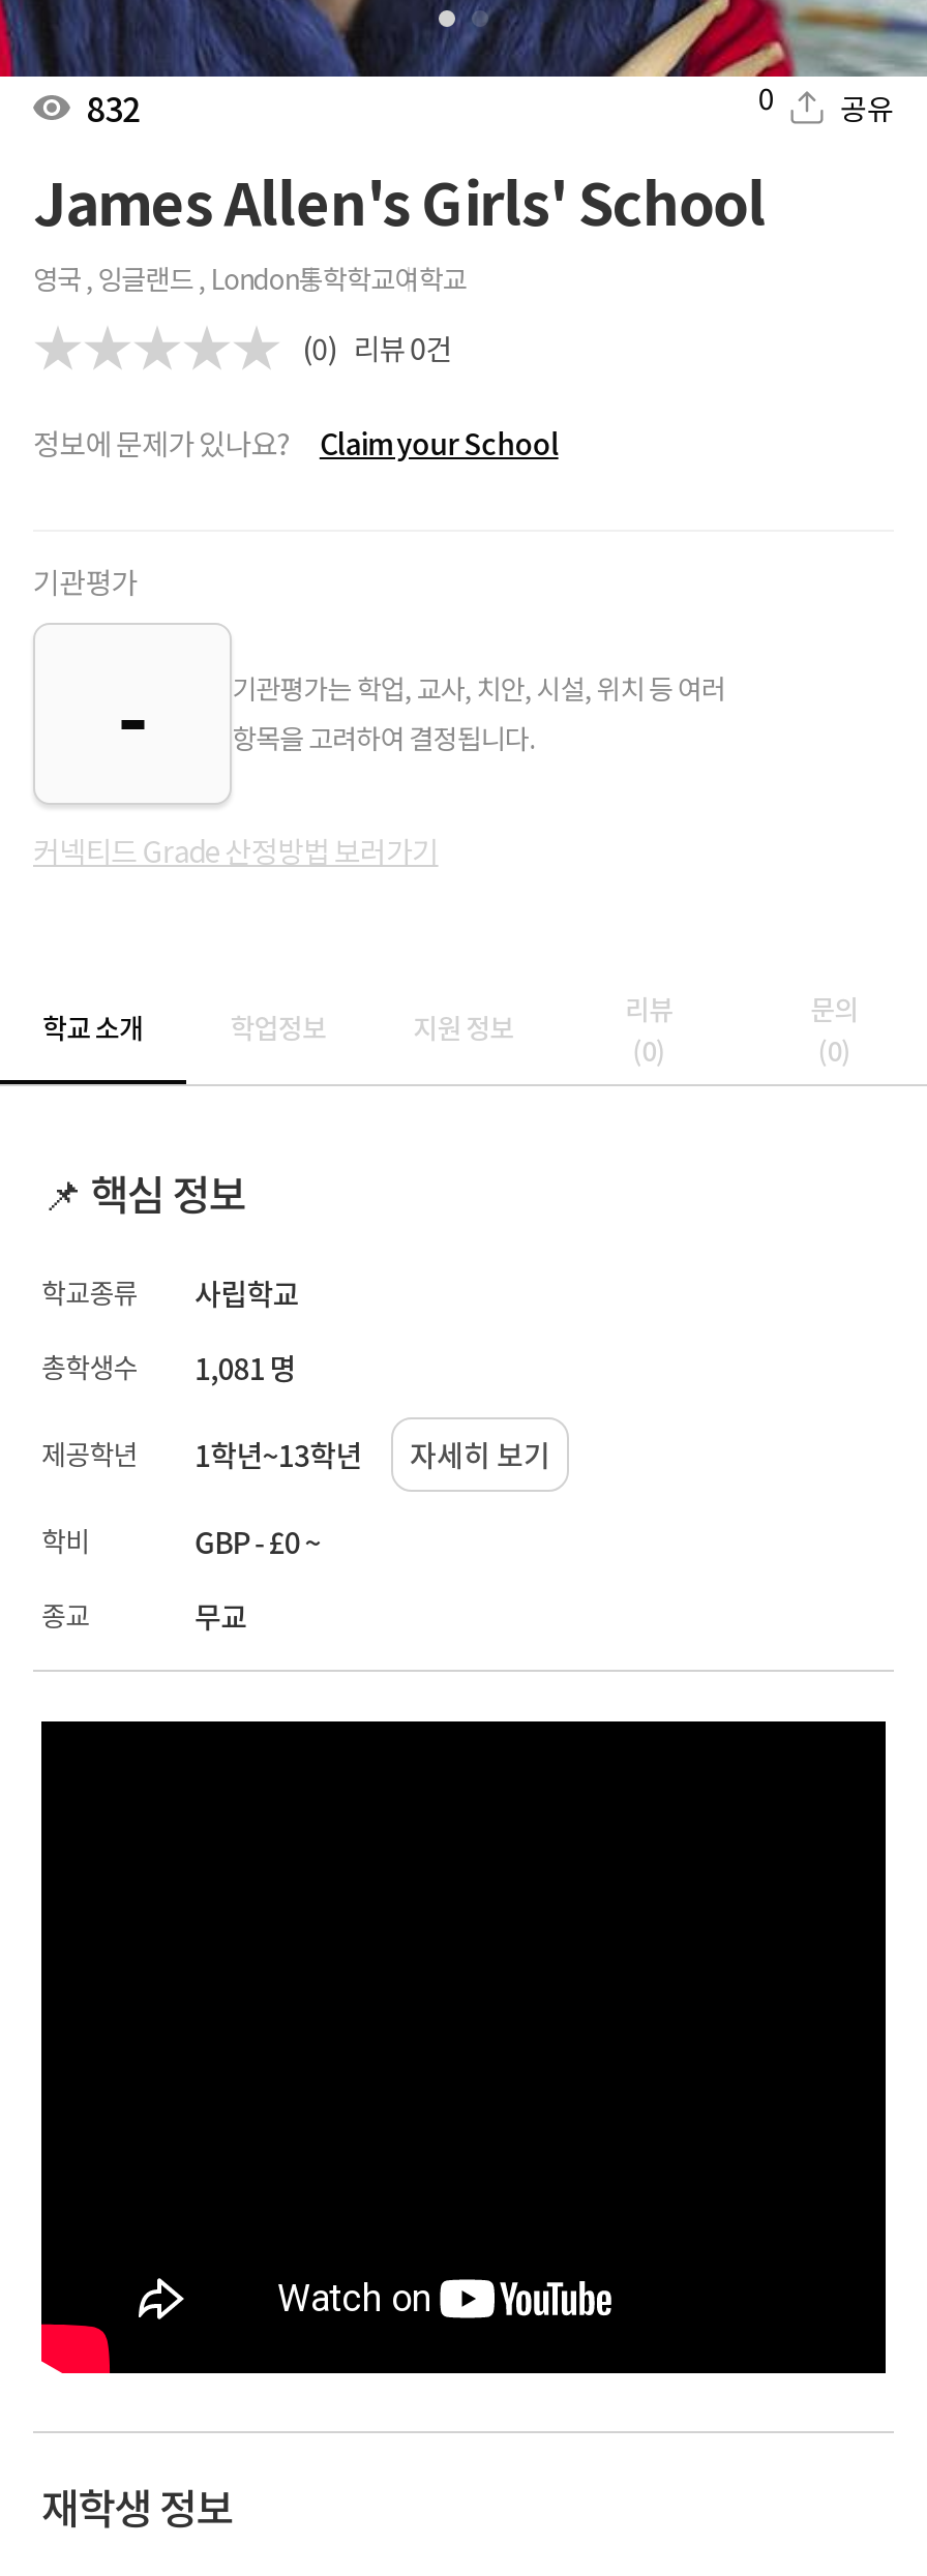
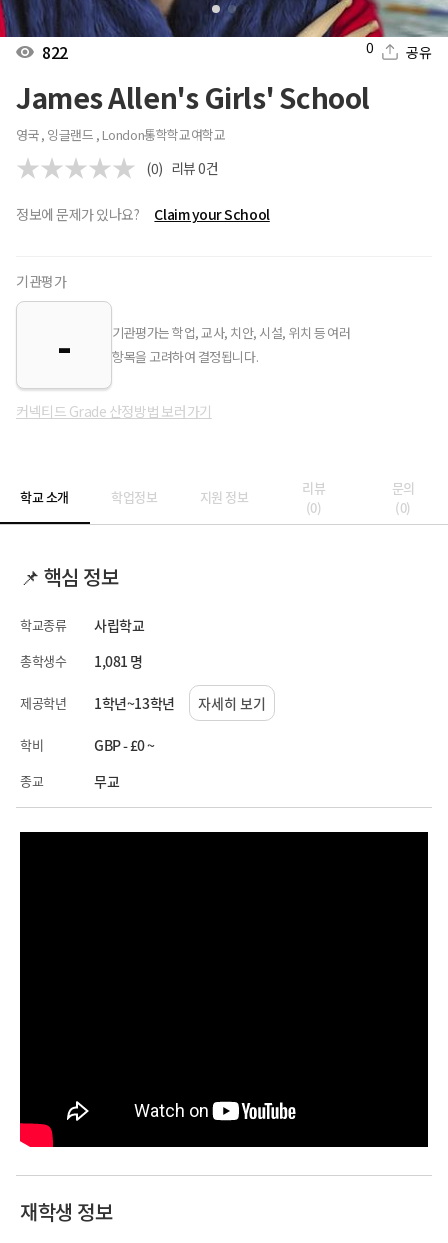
- 832
+ 822
